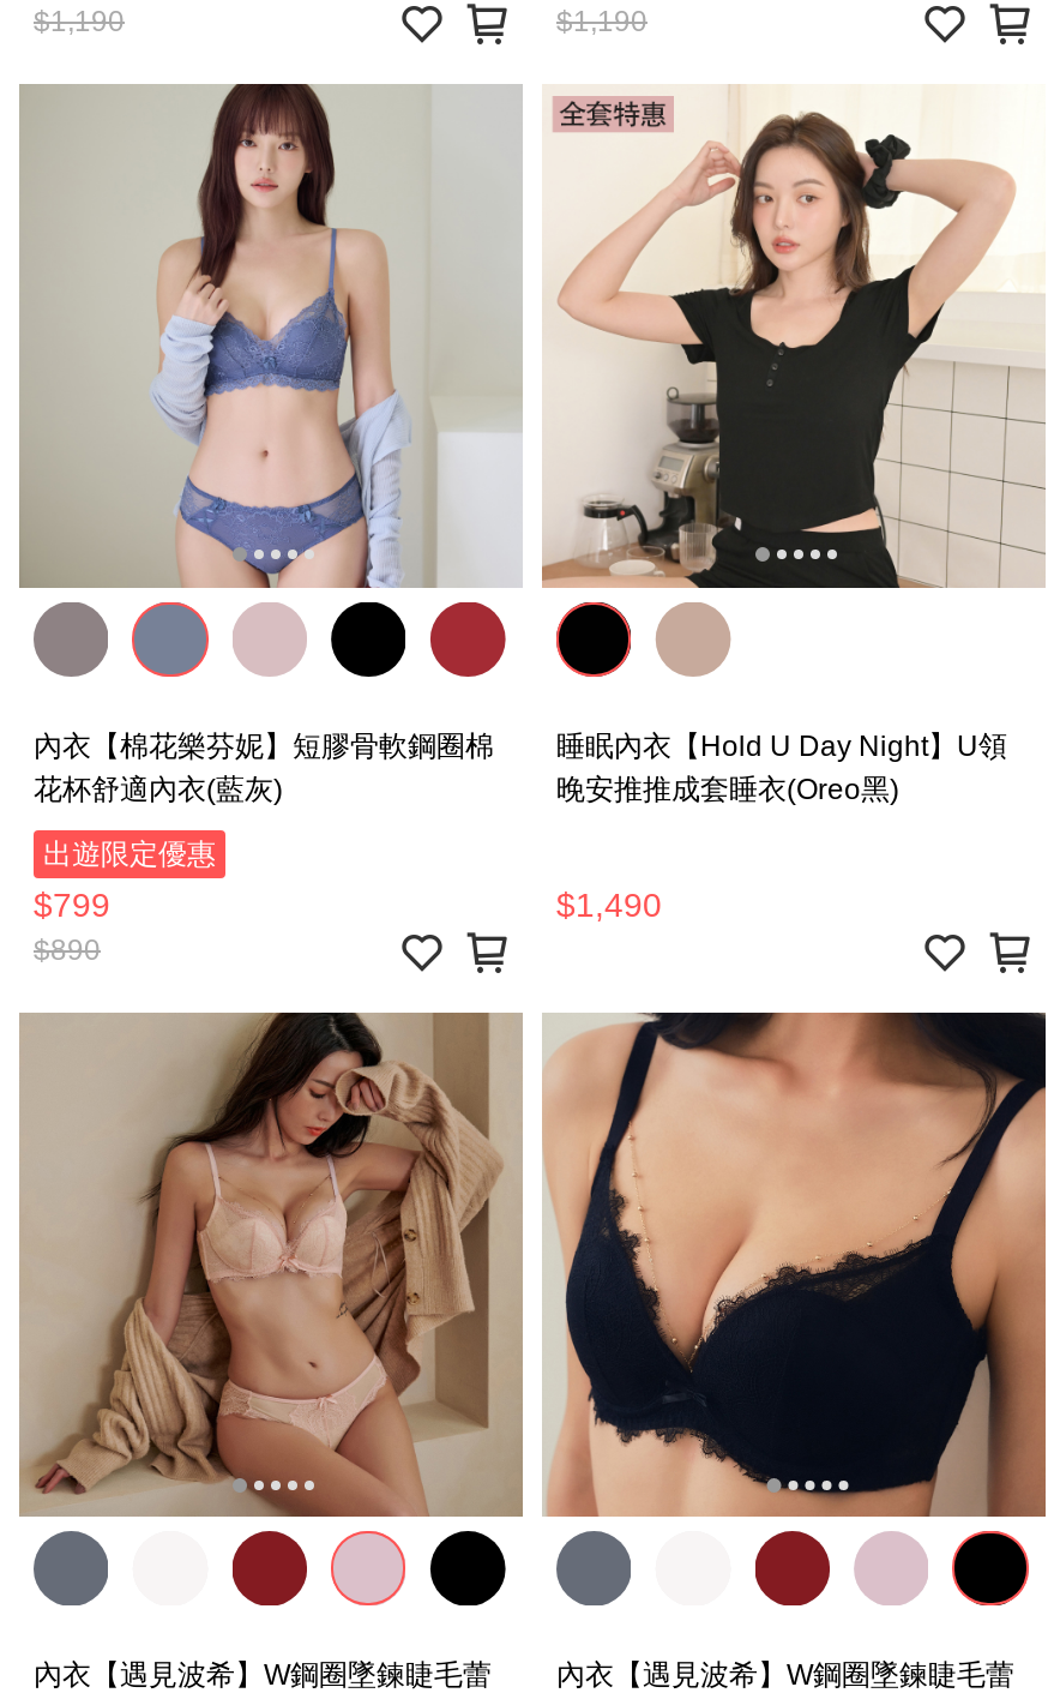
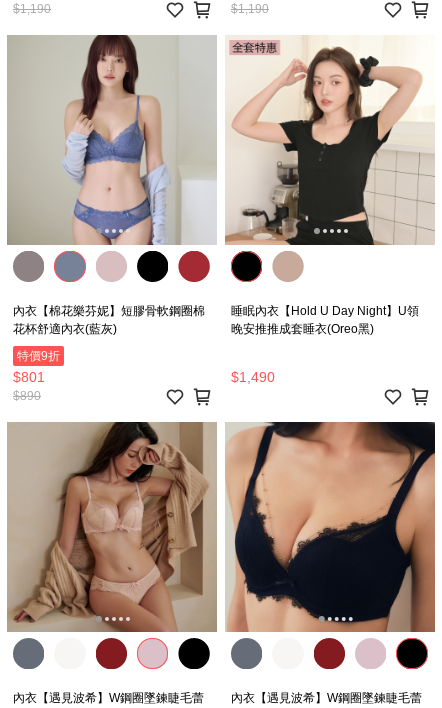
- 出遊限定優惠
+ 特價9折

- $799
+ $801
